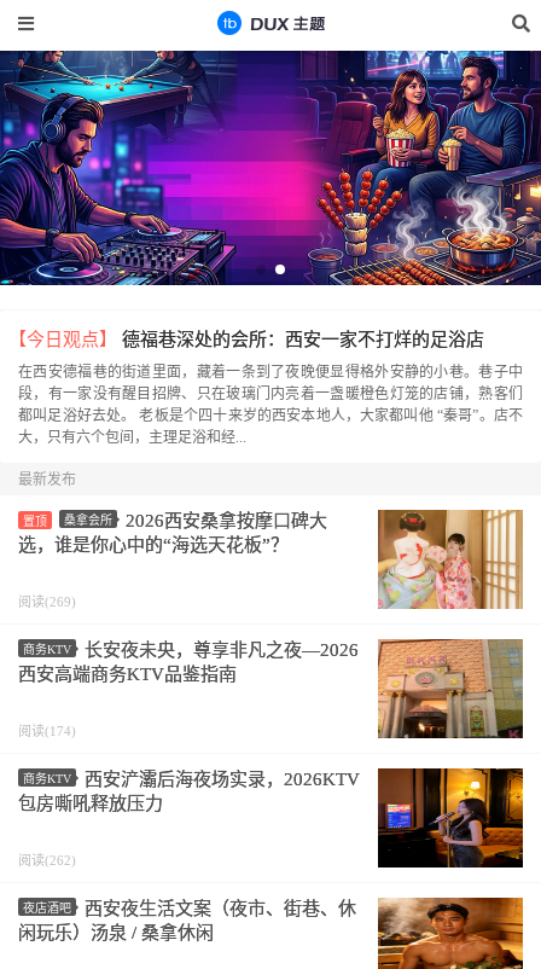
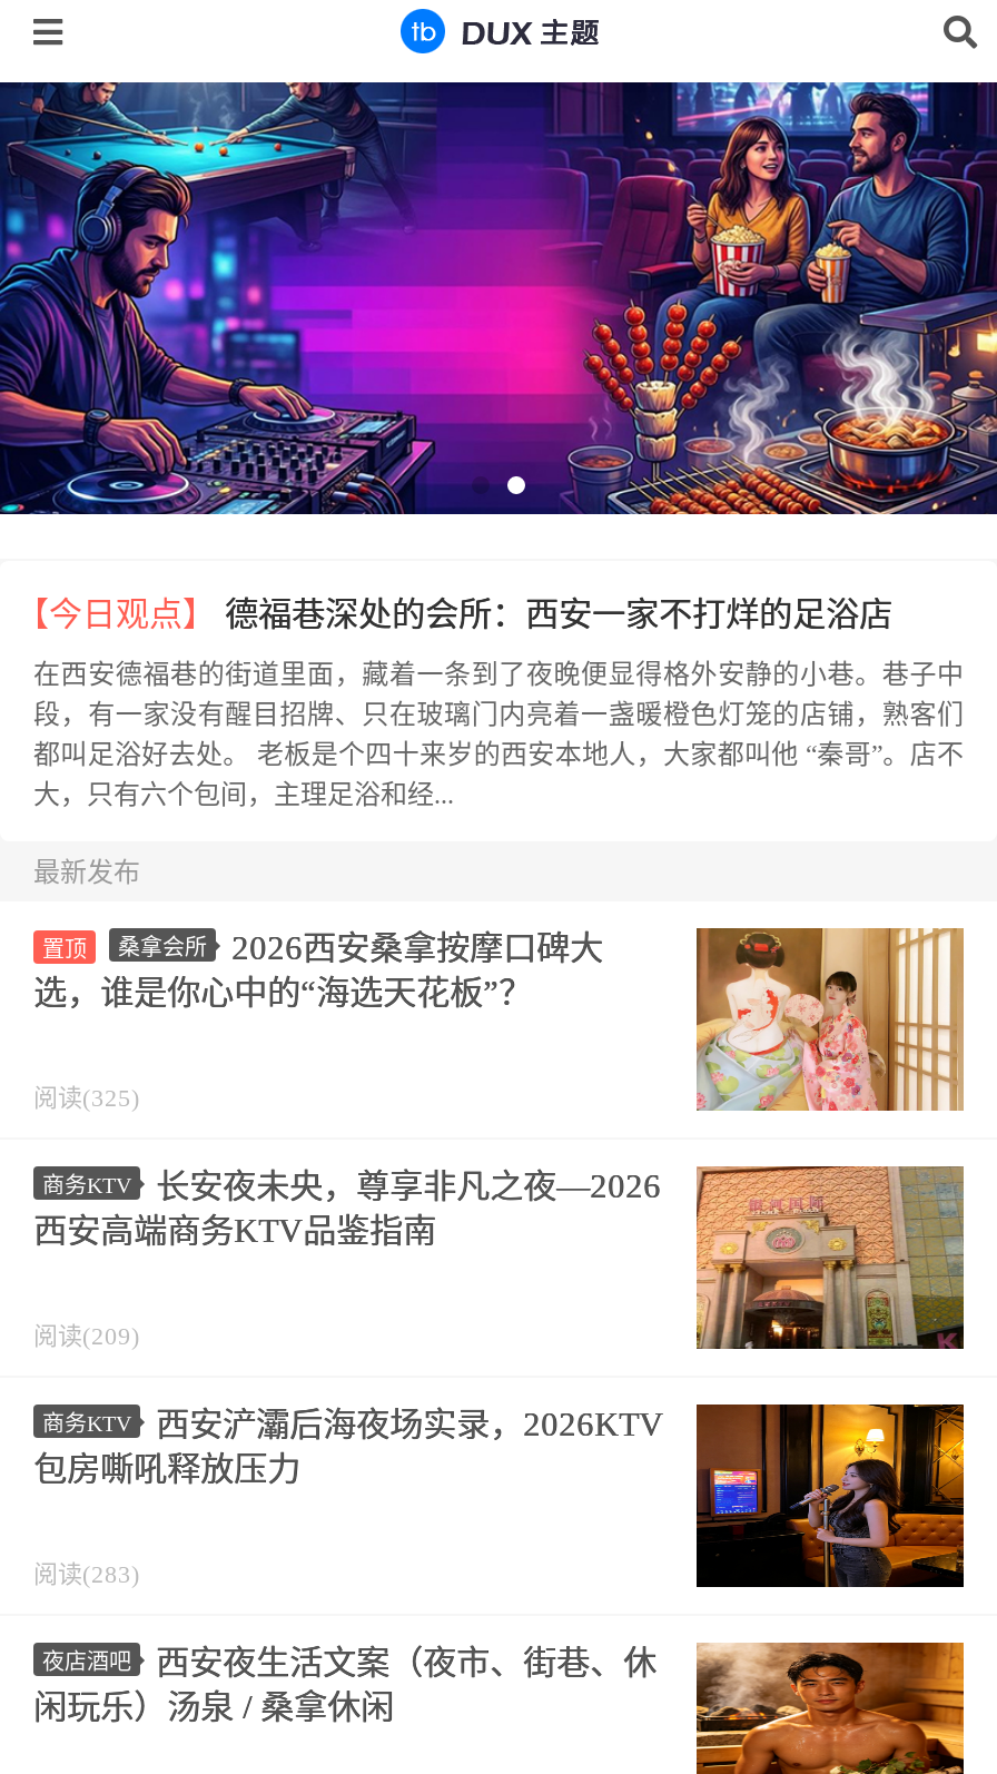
- 阅读(269)
+ 阅读(325)

- 阅读(174)
+ 阅读(209)

- 阅读(262)
+ 阅读(283)
